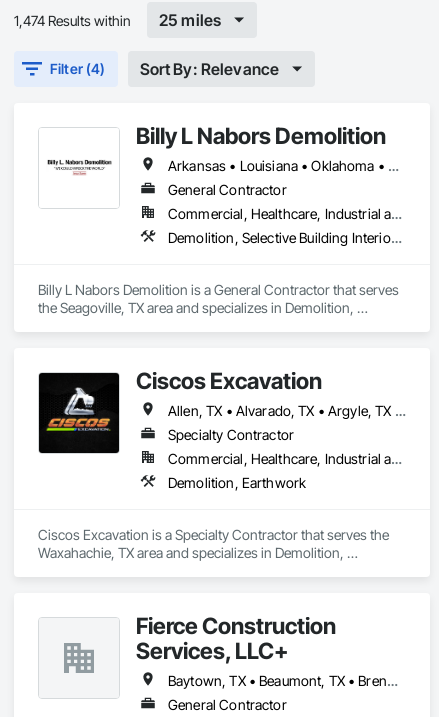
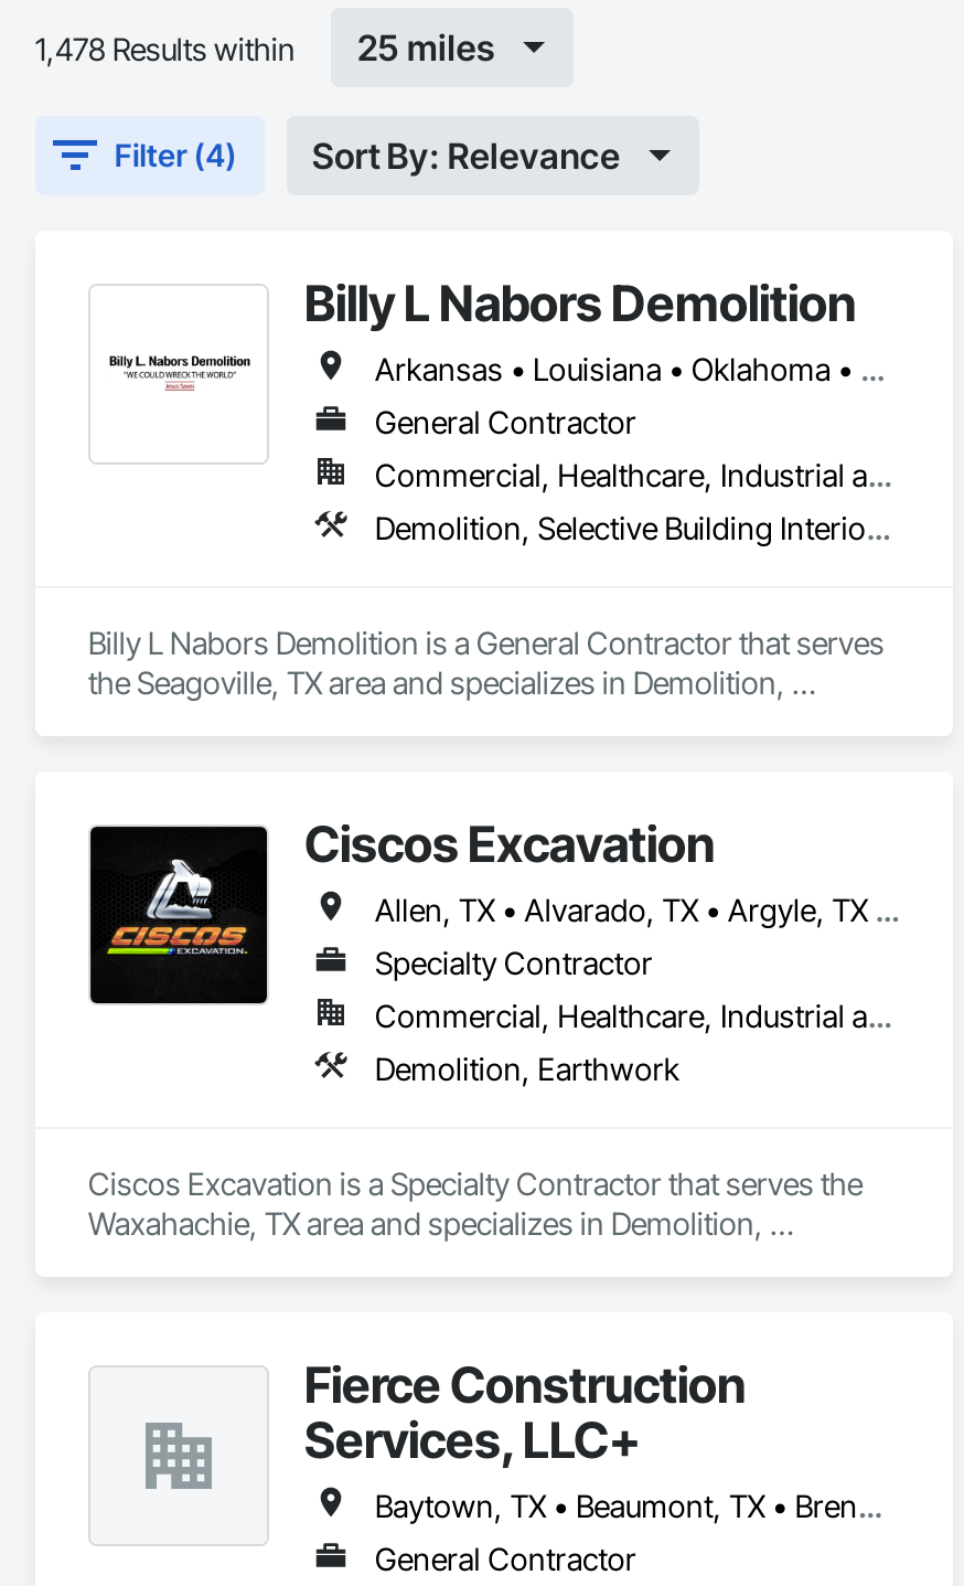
- 1,474 Results within
+ 1,478 Results within
